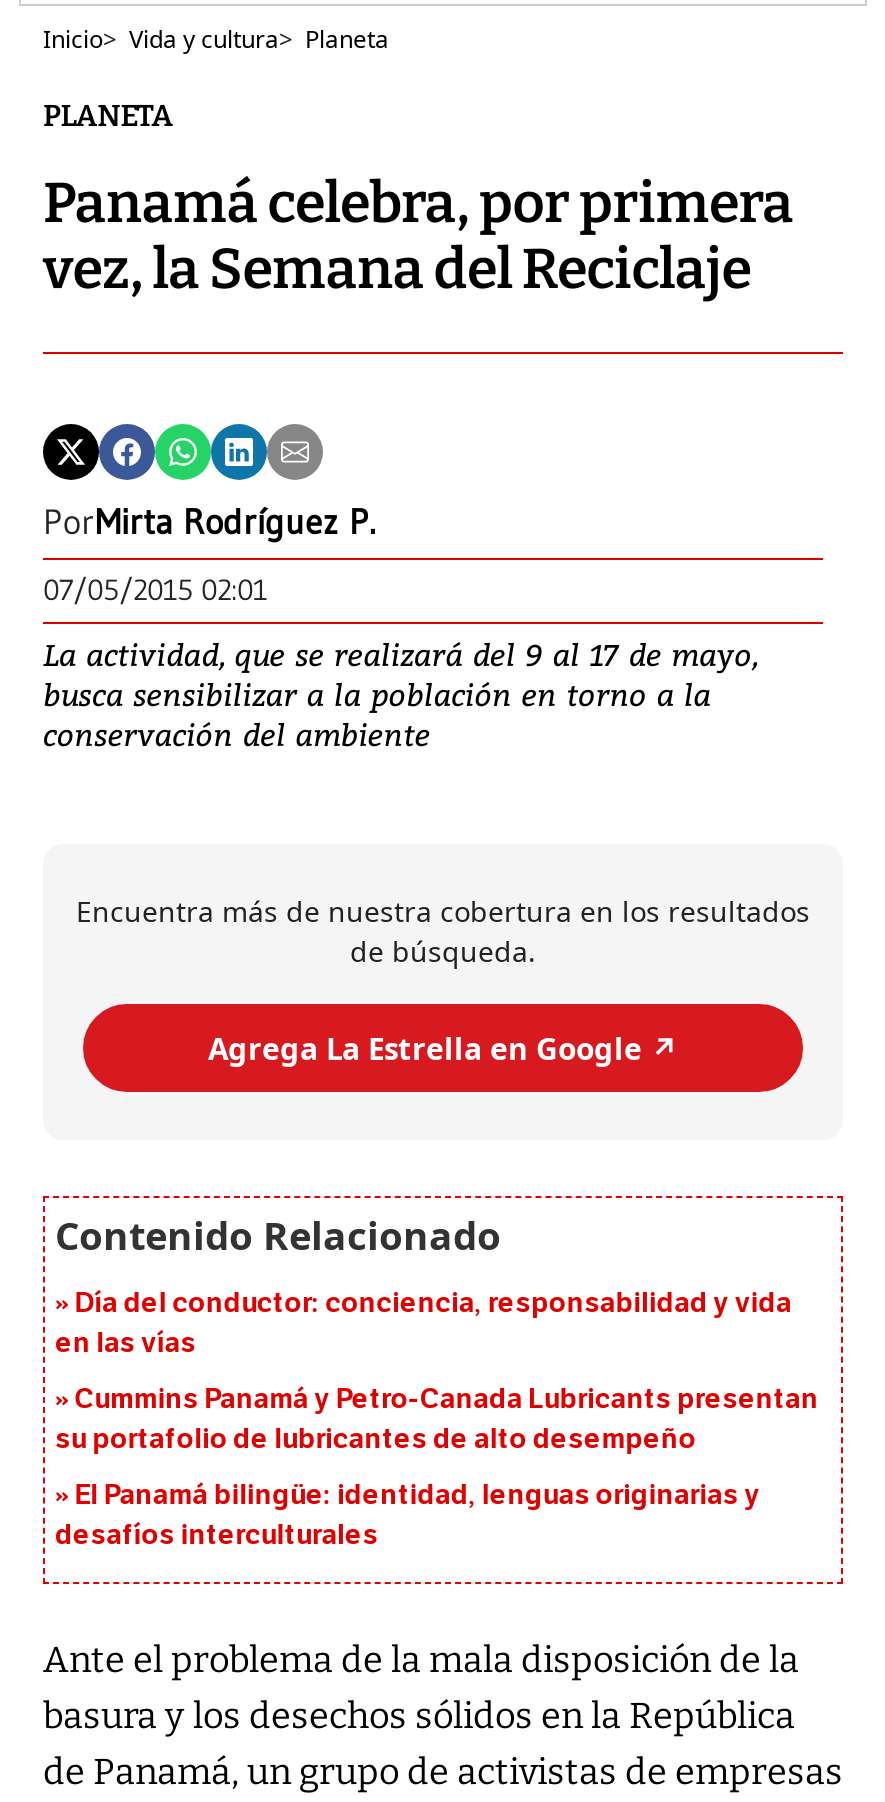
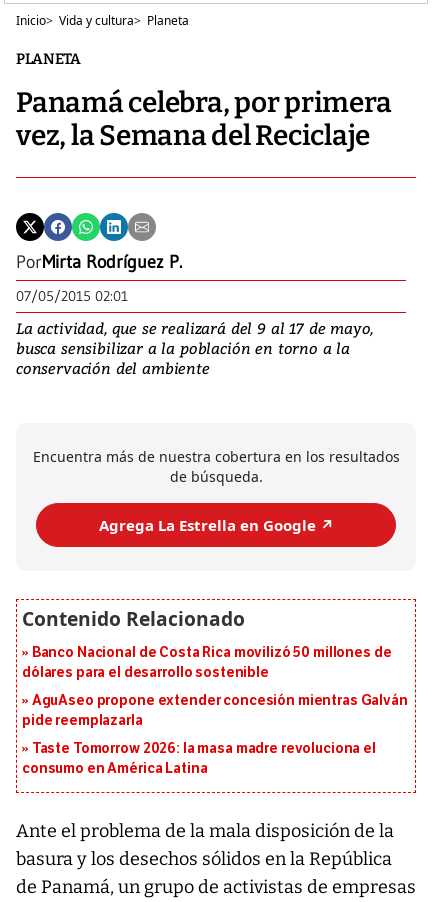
- Día del conductor: conciencia, responsabilidad y vida
- en las vías
+ Banco Nacional de Costa Rica movilizó 50 millones de
+ dólares para el desarrollo sostenible

- Cummins Panamá y Petro-Canada Lubricants presentan
- su portafolio de lubricantes de alto desempeño
+ AguAseo propone extender concesión mientras Galván
+ pide reemplazarla

- El Panamá bilingüe: identidad, lenguas originarias y
- desafíos interculturales
+ Taste Tomorrow 2026: la masa madre revoluciona el
+ consumo en América Latina
